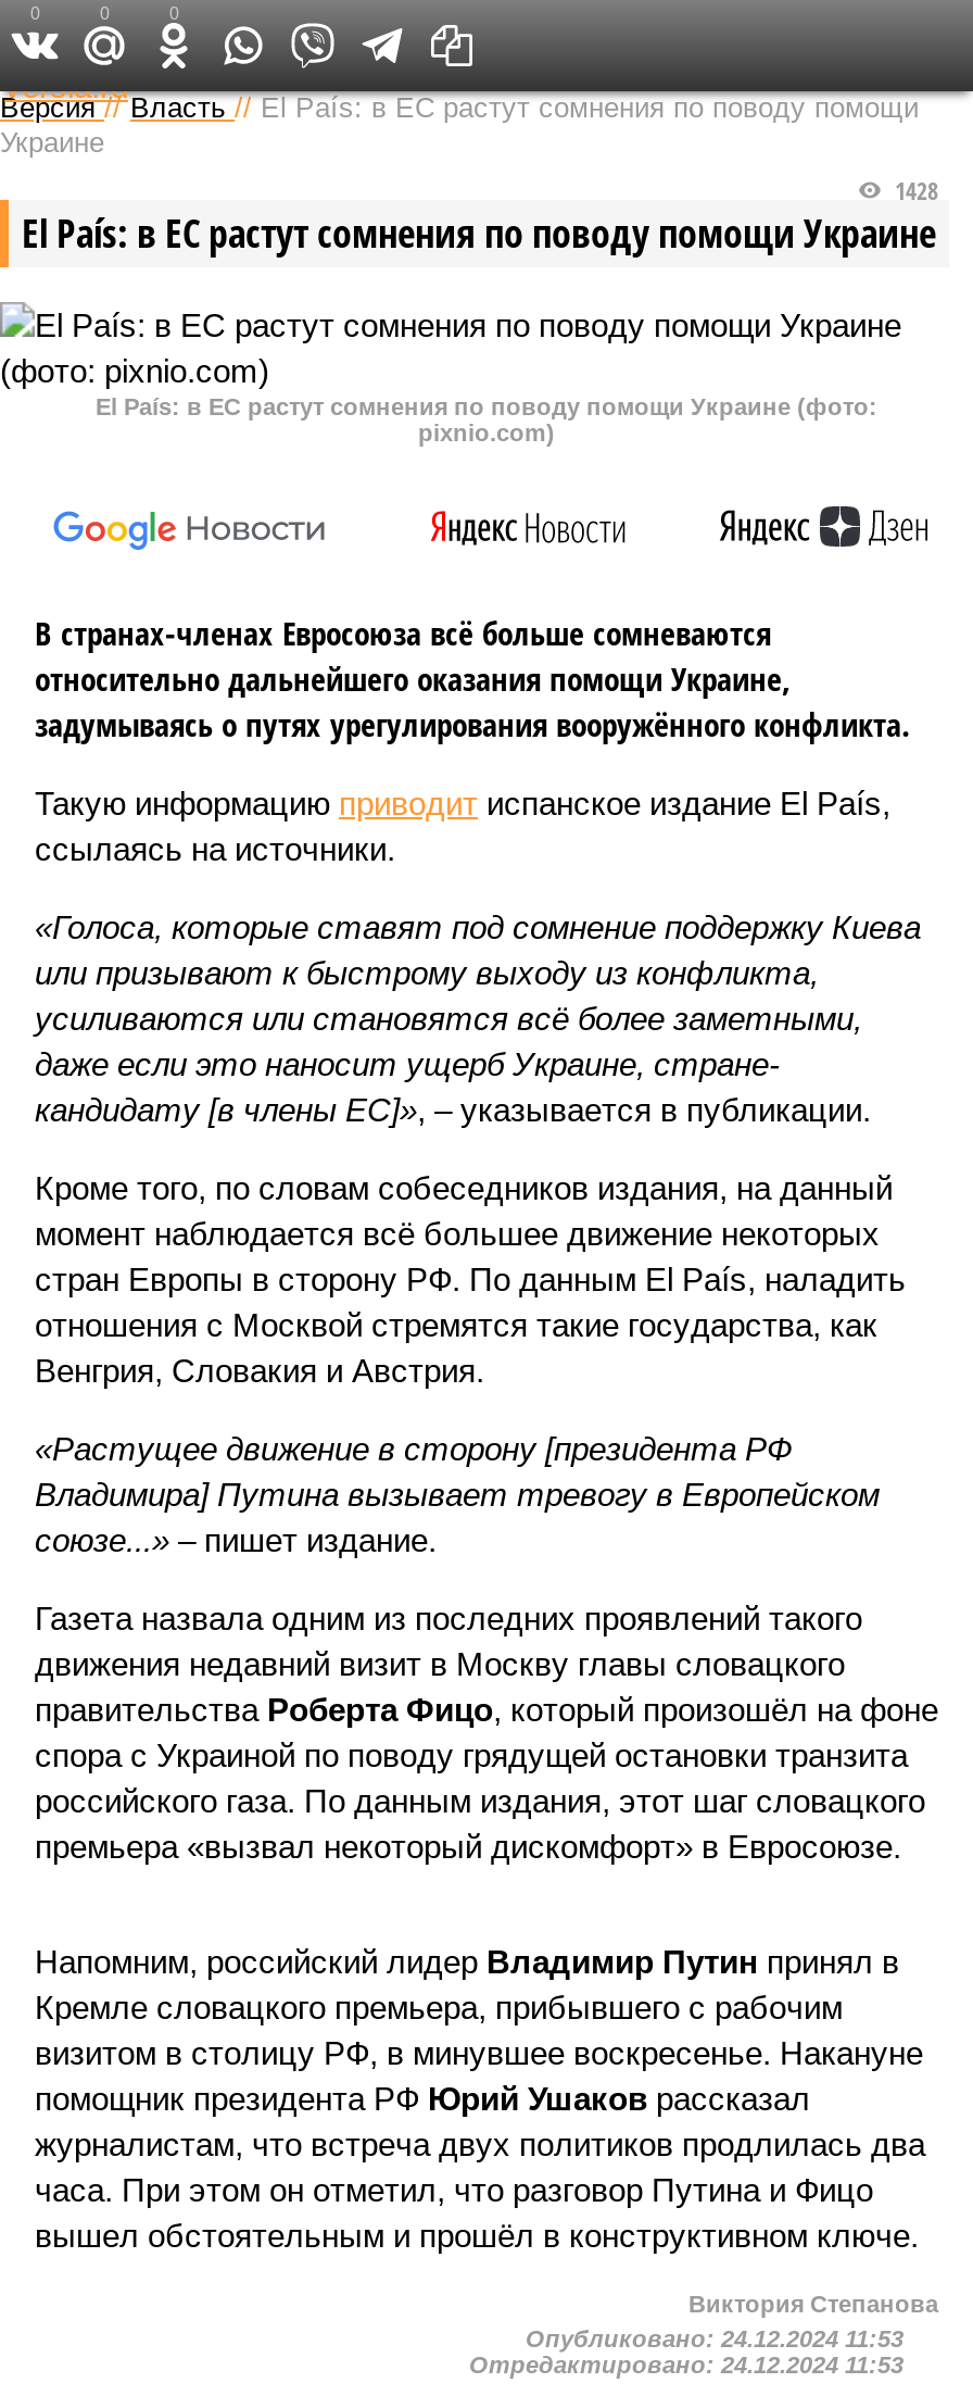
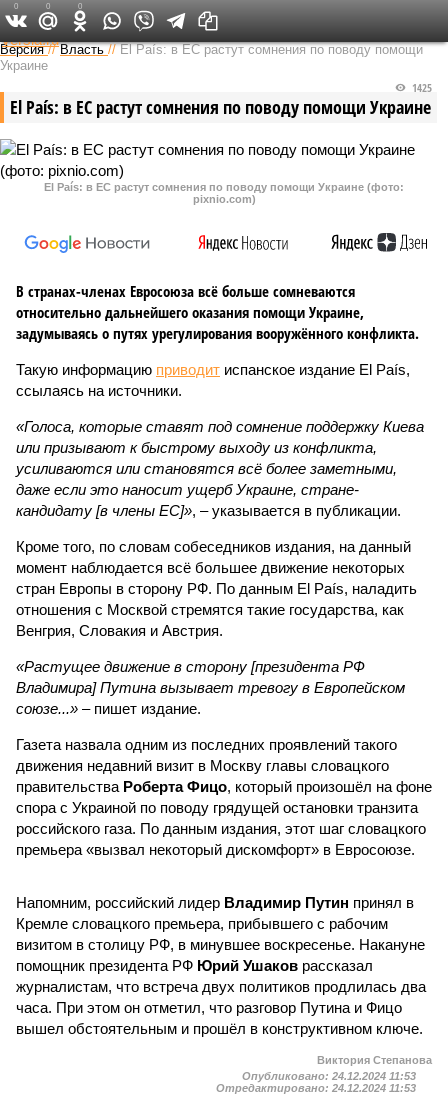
- 1428
+ 1425
